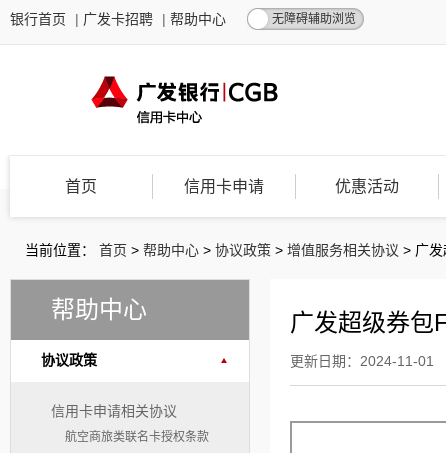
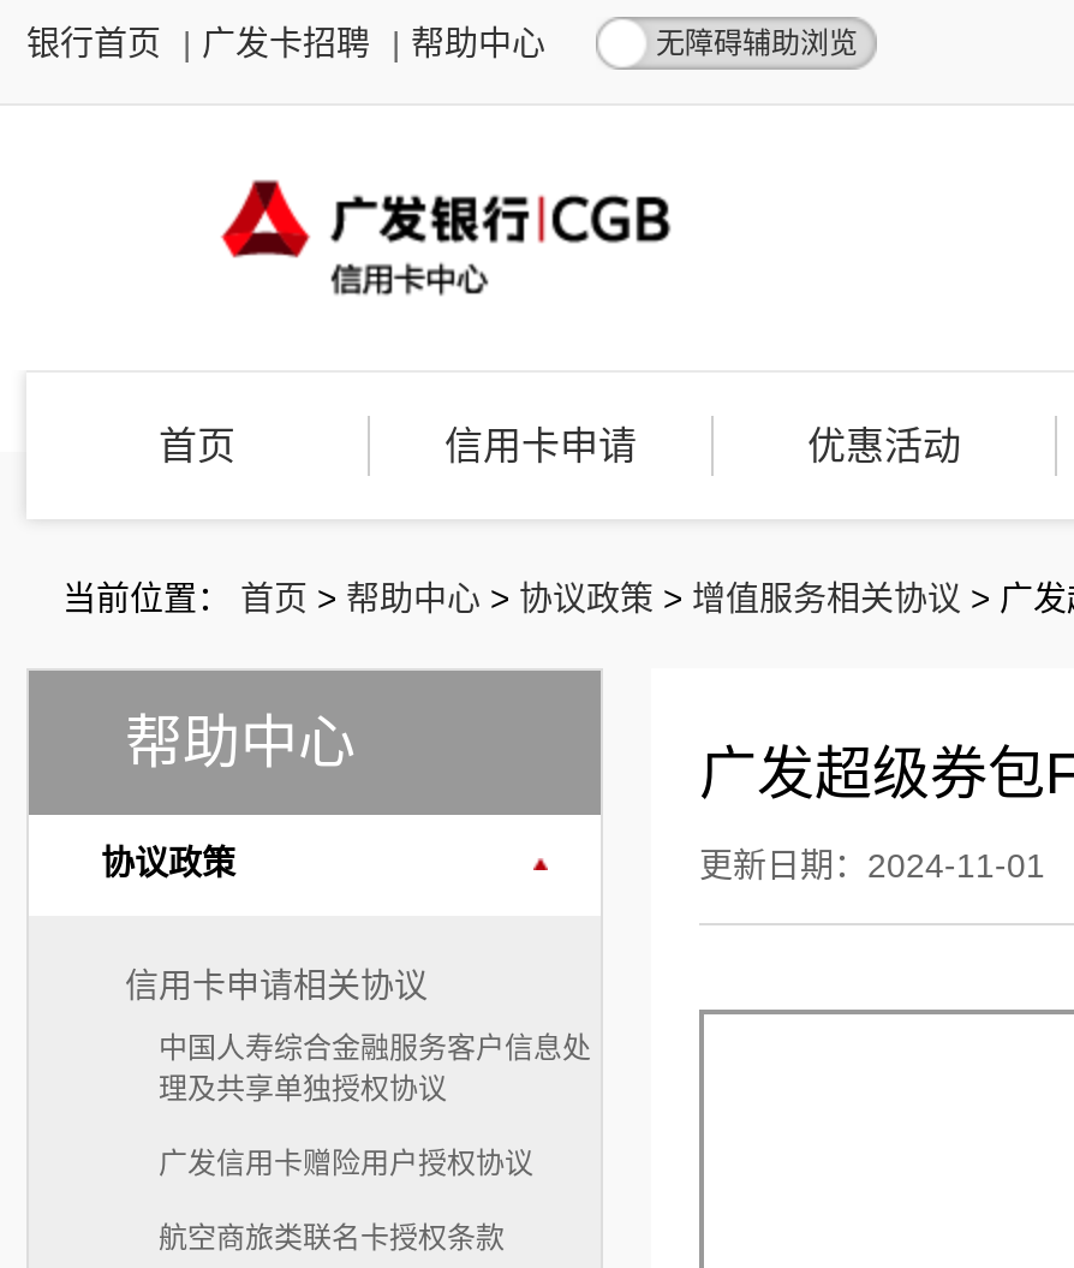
+ 中国人寿综合金融服务客户信息处
+ 理及共享单独授权协议
+ 广发信用卡赠险用户授权协议
